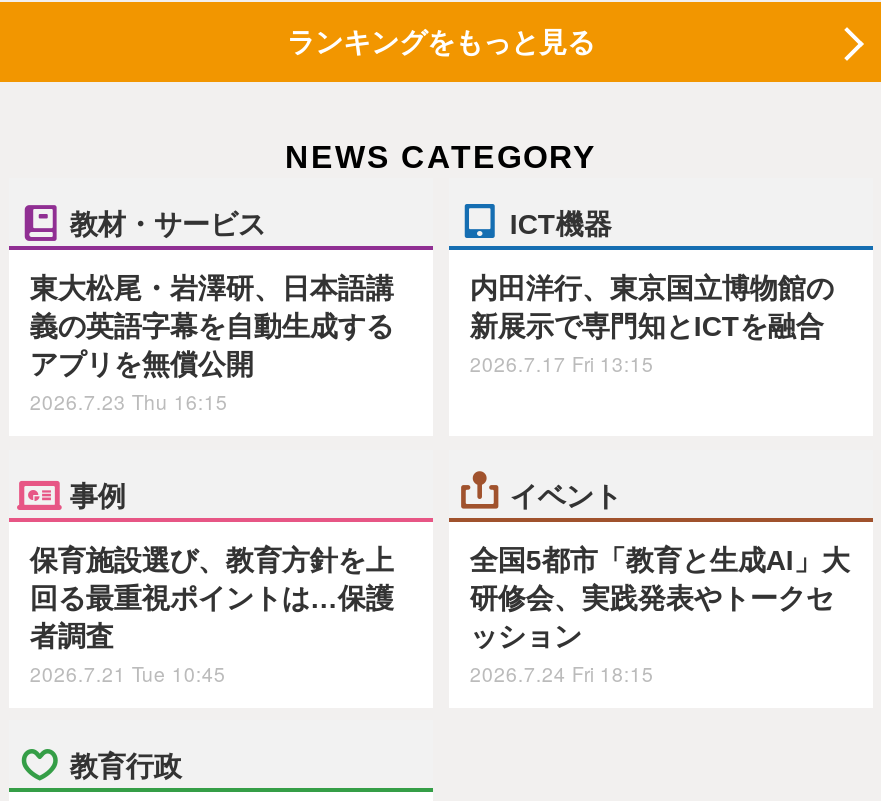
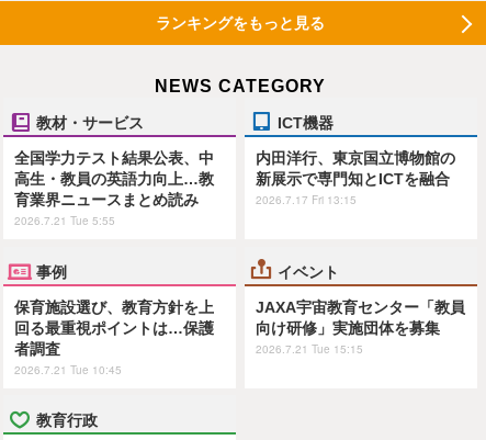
- 東大松尾・岩澤研、日本語講
- 義の英語字幕を自動生成する
- アプリを無償公開
- 2026.7.23 Thu 16:15
+ 全国学力テスト結果公表、中
+ 高生・教員の英語力向上…教
+ 育業界ニュースまとめ読み
+ 2026.7.21 Tue 5:55

- 全国5都市「教育と生成AI」大
- 研修会、実践発表やトークセ
- ッション
- 2026.7.24 Fri 18:15
+ JAXA宇宙教育センター「教員
+ 向け研修」実施団体を募集
+ 2026.7.21 Tue 15:15
